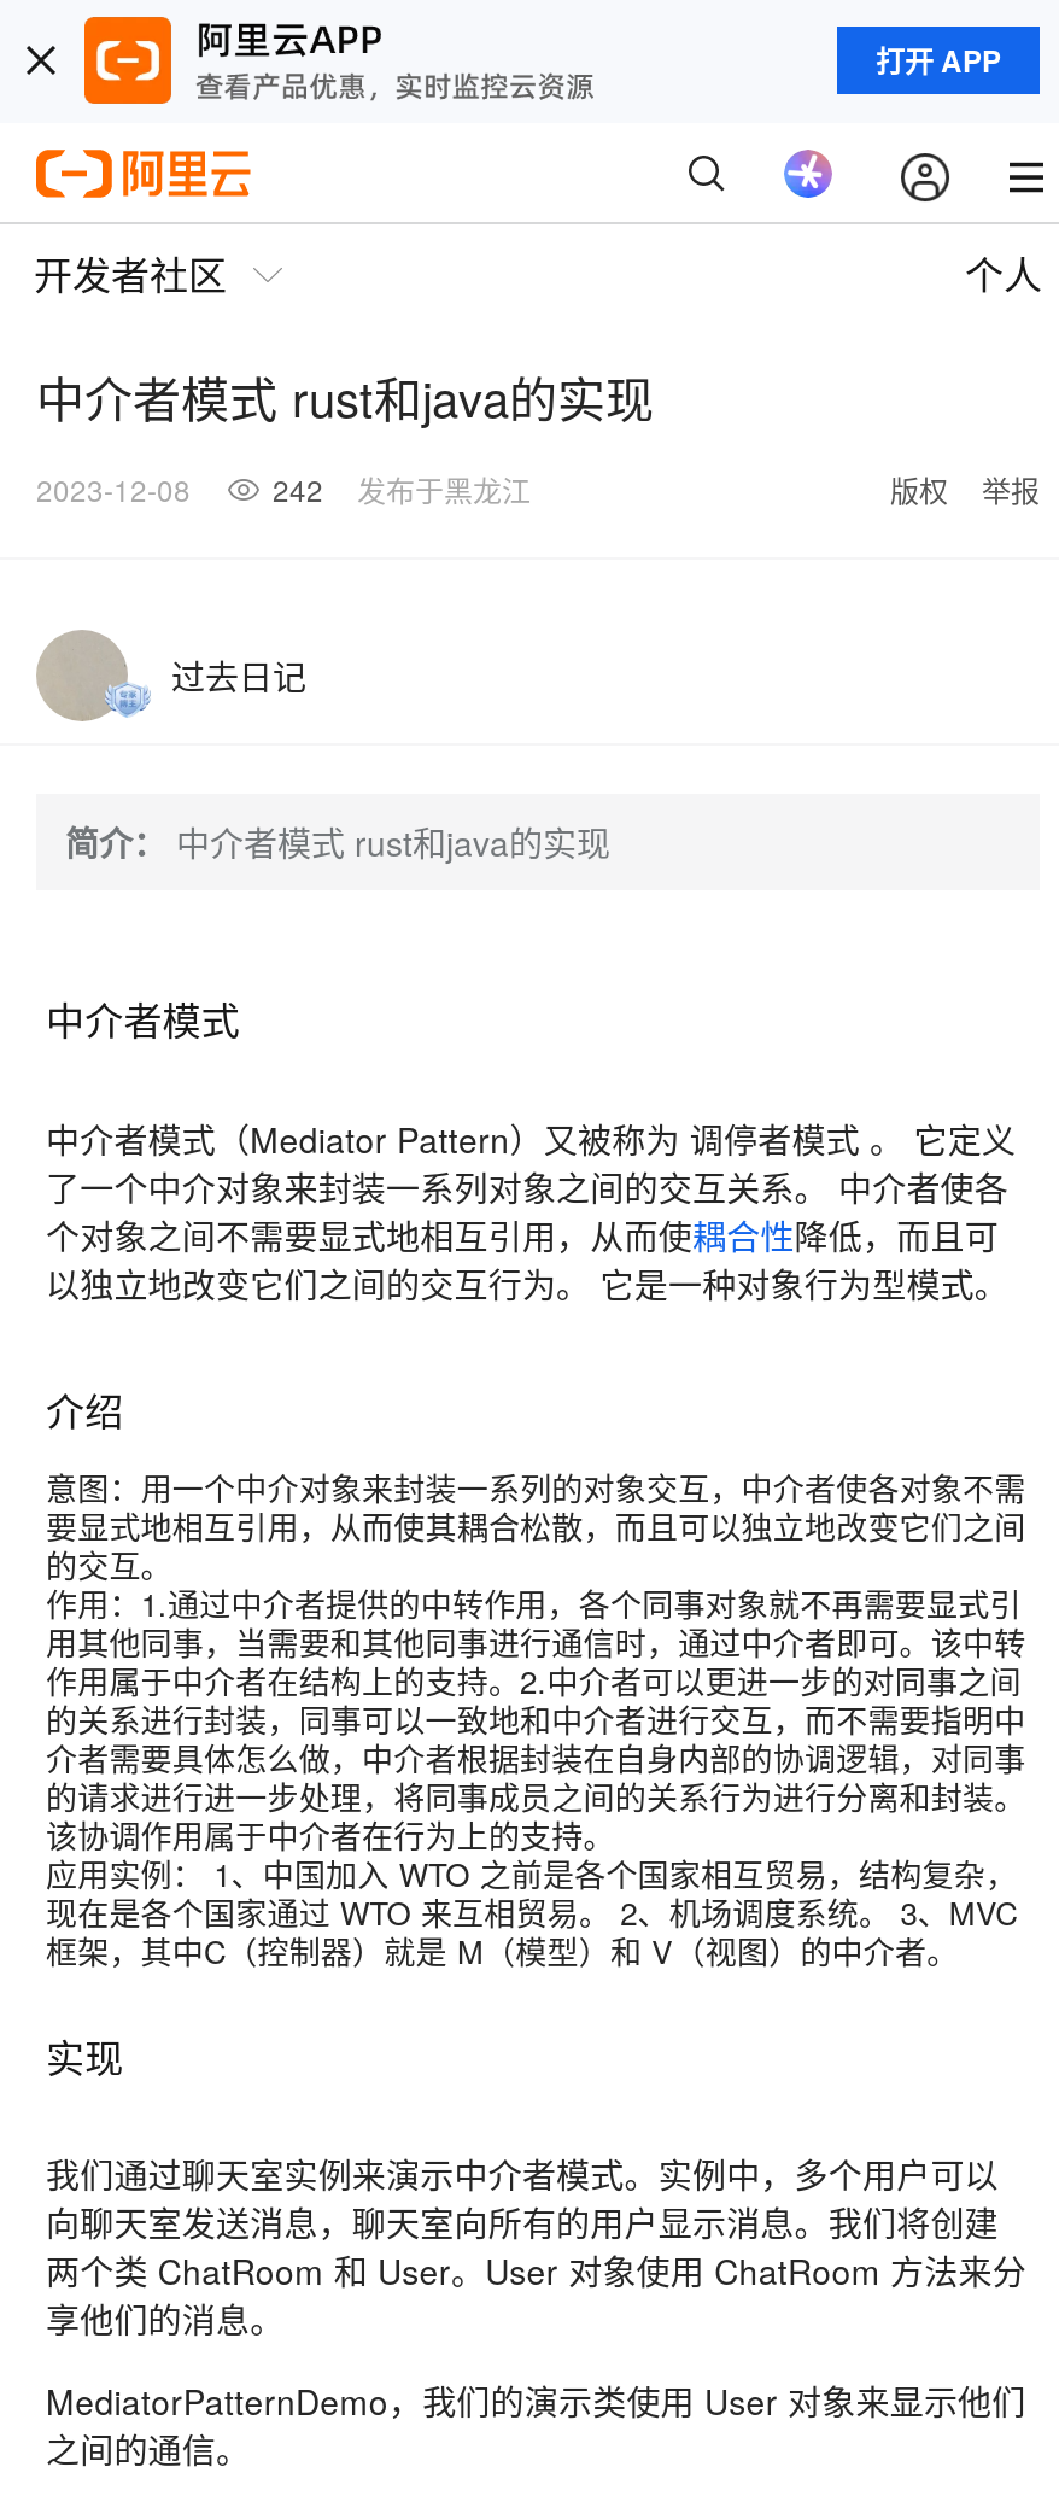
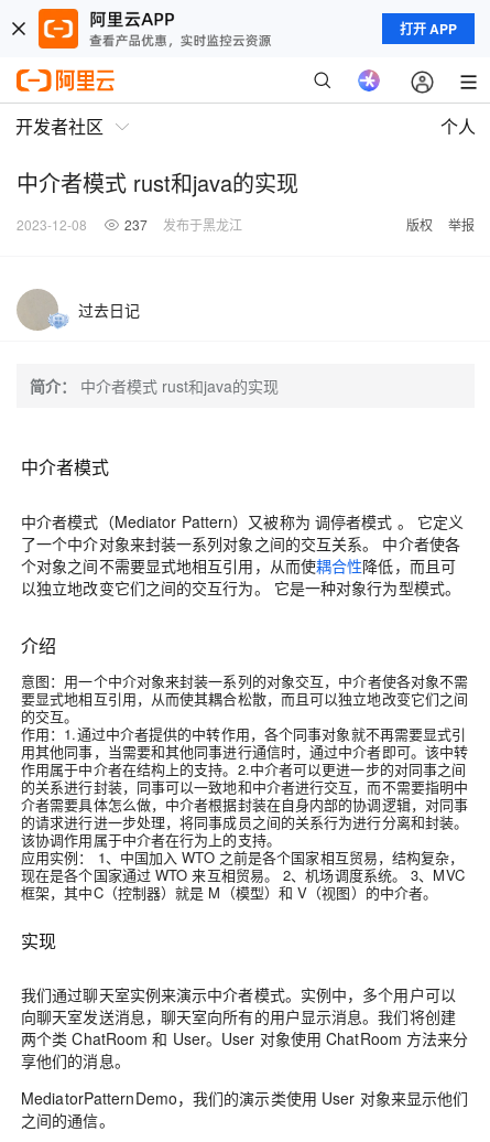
- 2023-12-08 242 发布于黑龙江
+ 2023-12-08 237 发布于黑龙江
